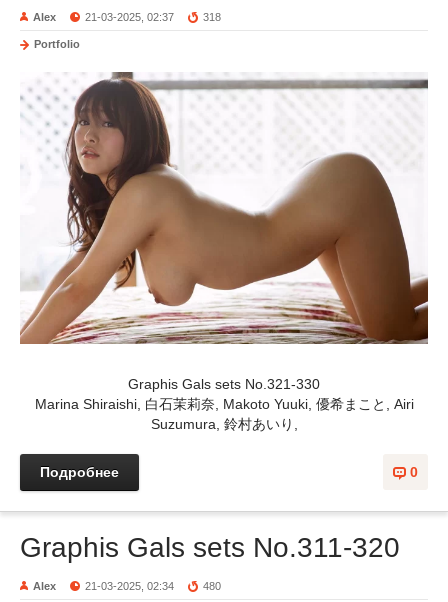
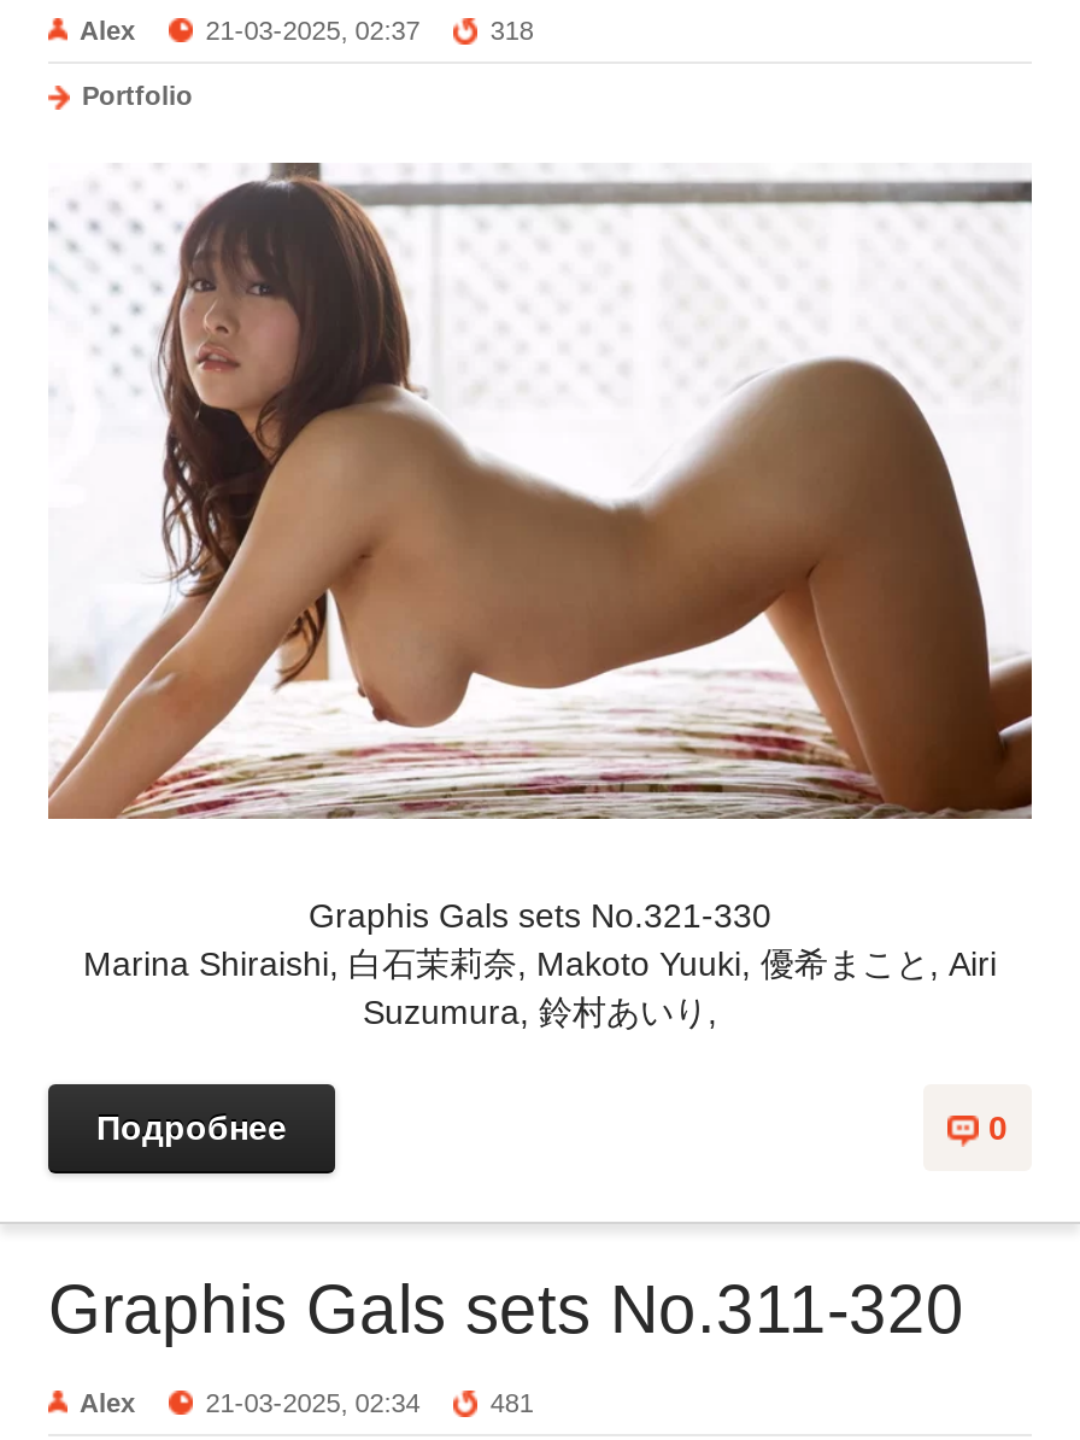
- 480
+ 481
